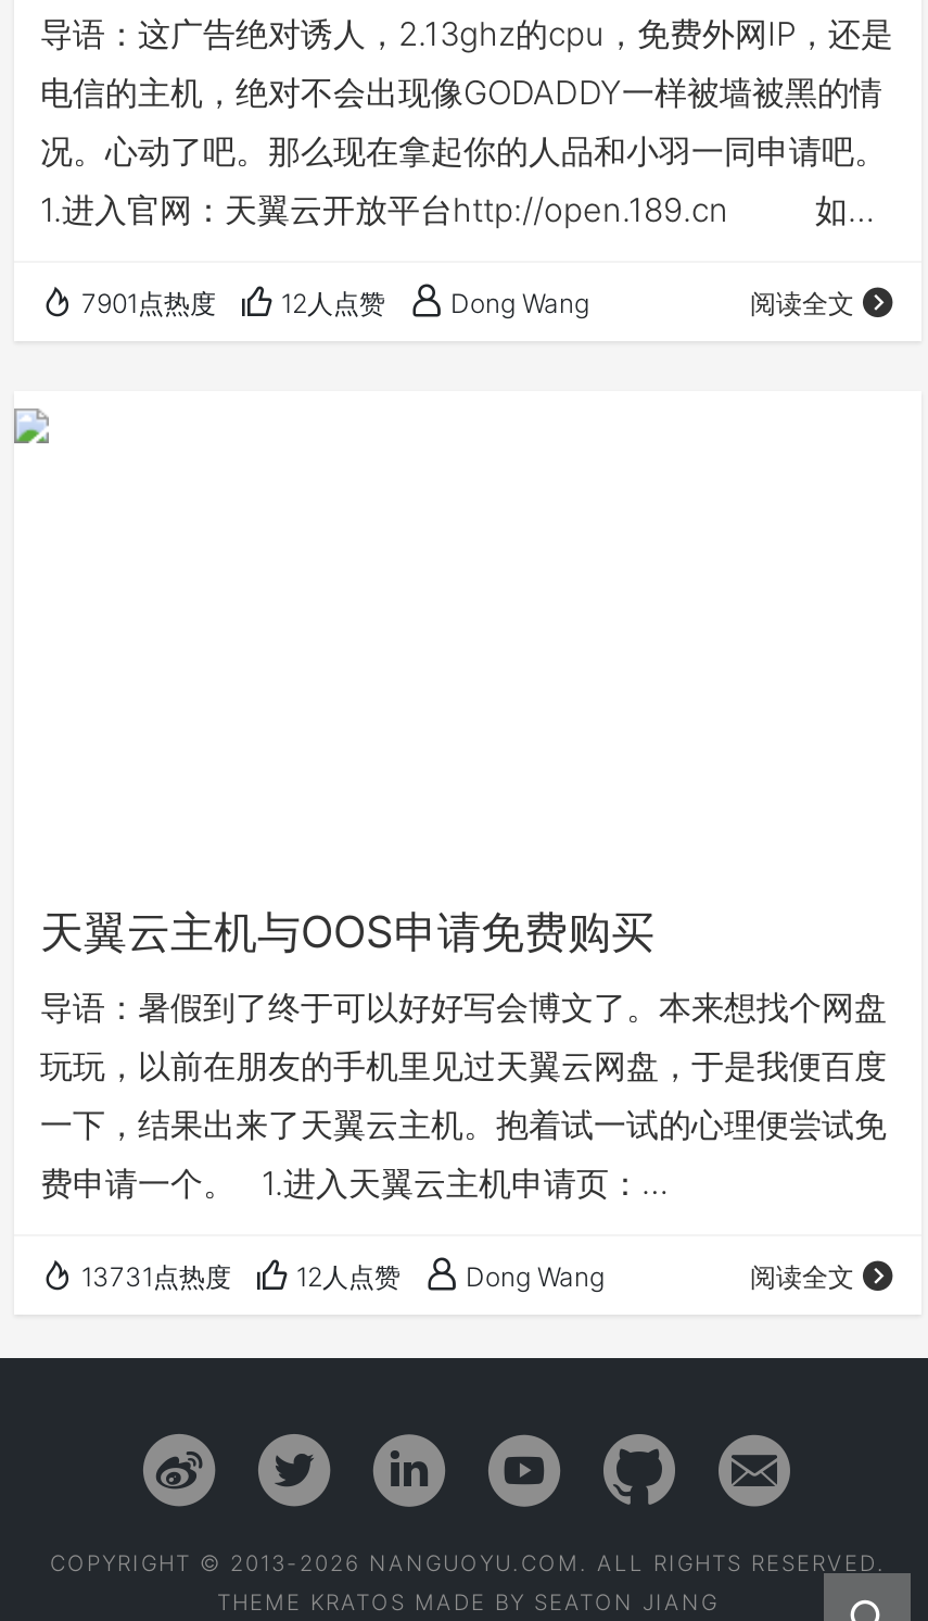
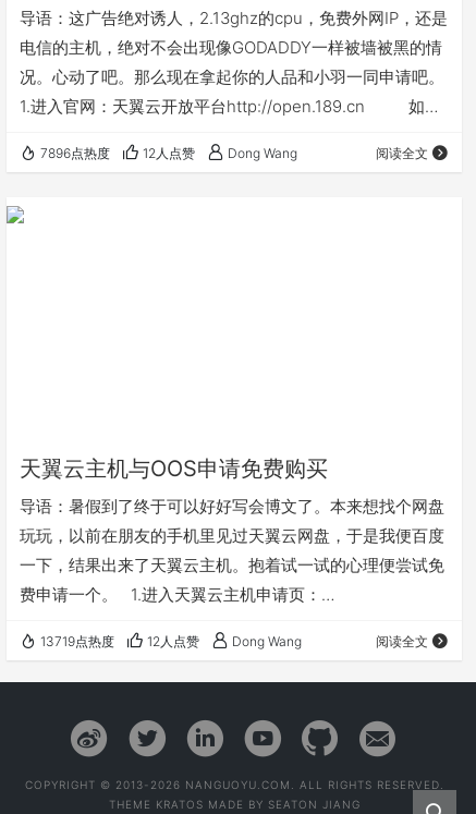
- 7901点热度 12人点赞 Dong Wang
+ 7896点热度 12人点赞 Dong Wang

- 13731点热度 12人点赞 Dong Wang
+ 13719点热度 12人点赞 Dong Wang
